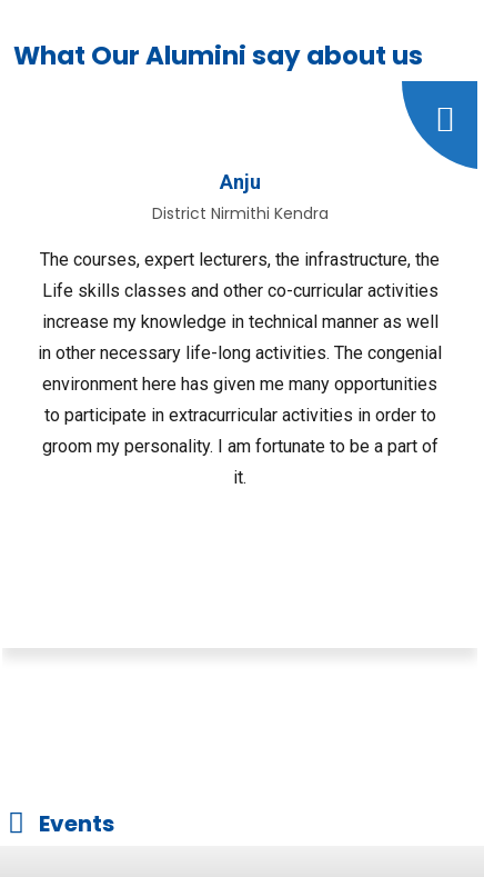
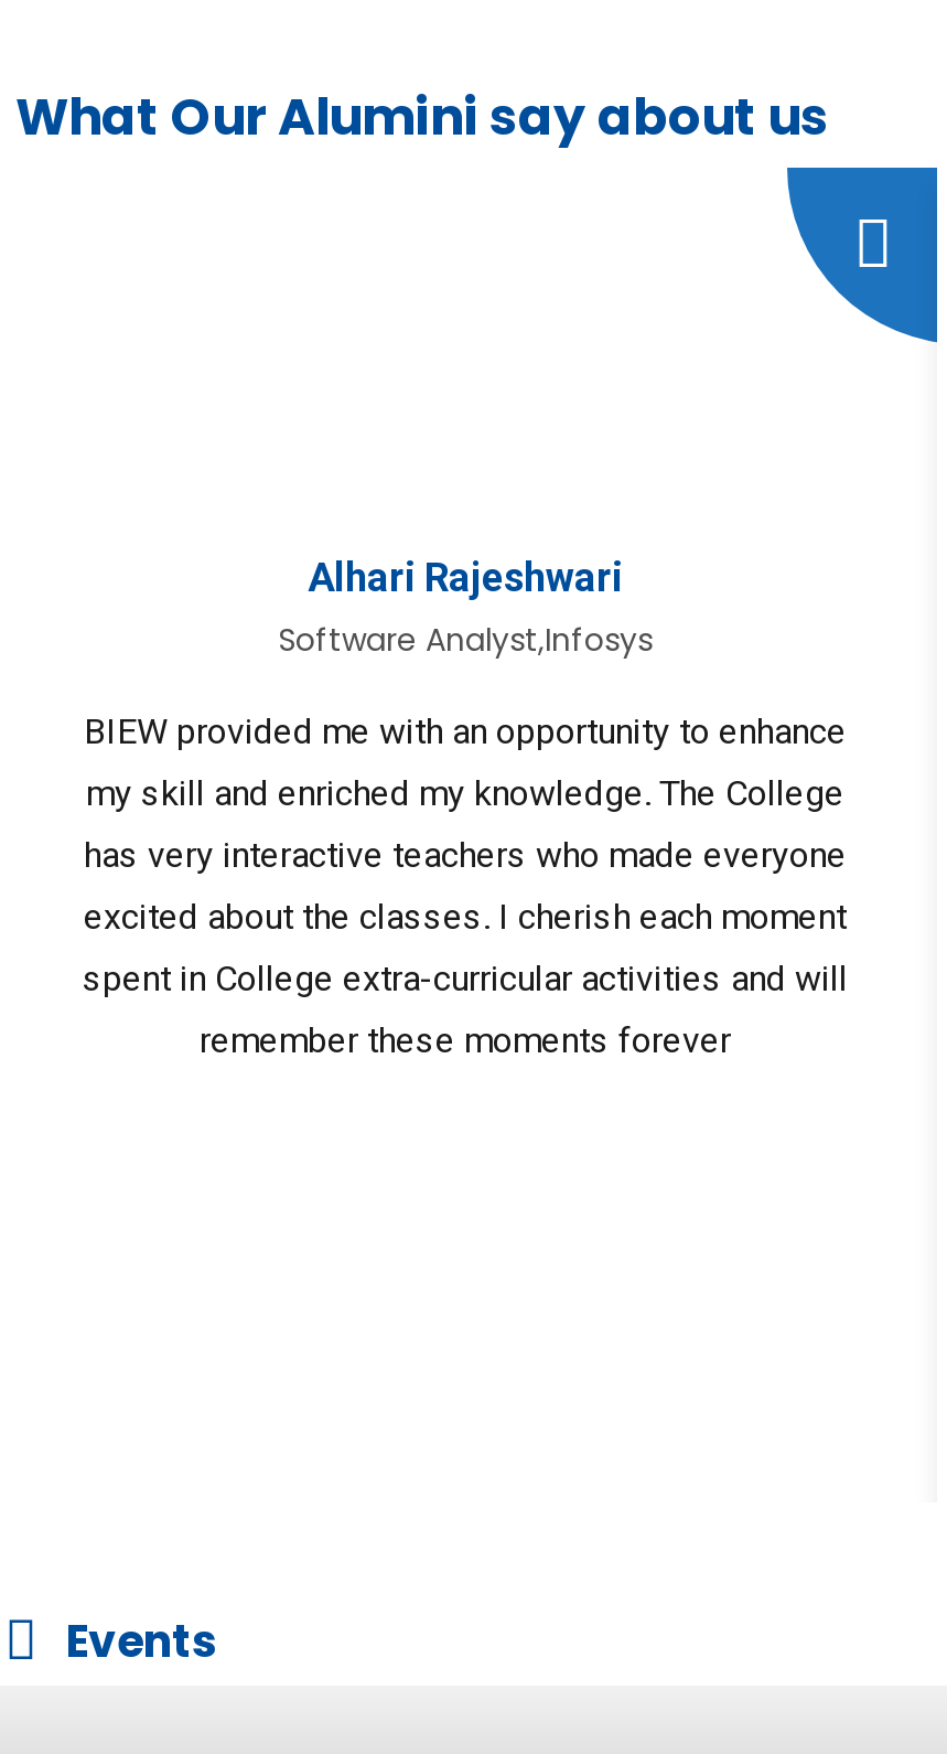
- Anju
- District Nirmithi Kendra
- The courses, expert lecturers, the infrastructure, the
- Life skills classes and other co-curricular activities
- increase my knowledge in technical manner as well
- in other necessary life-long activities. The congenial
- environment here has given me many opportunities
- to participate in extracurricular activities in order to
- groom my personality. I am fortunate to be a part of
- it.
+ Alhari Rajeshwari
+ Software Analyst,Infosys
+ BIEW provided me with an opportunity to enhance
+ my skill and enriched my knowledge. The College
+ has very interactive teachers who made everyone
+ excited about the classes. I cherish each moment
+ spent in College extra-curricular activities and will
+ remember these moments forever
